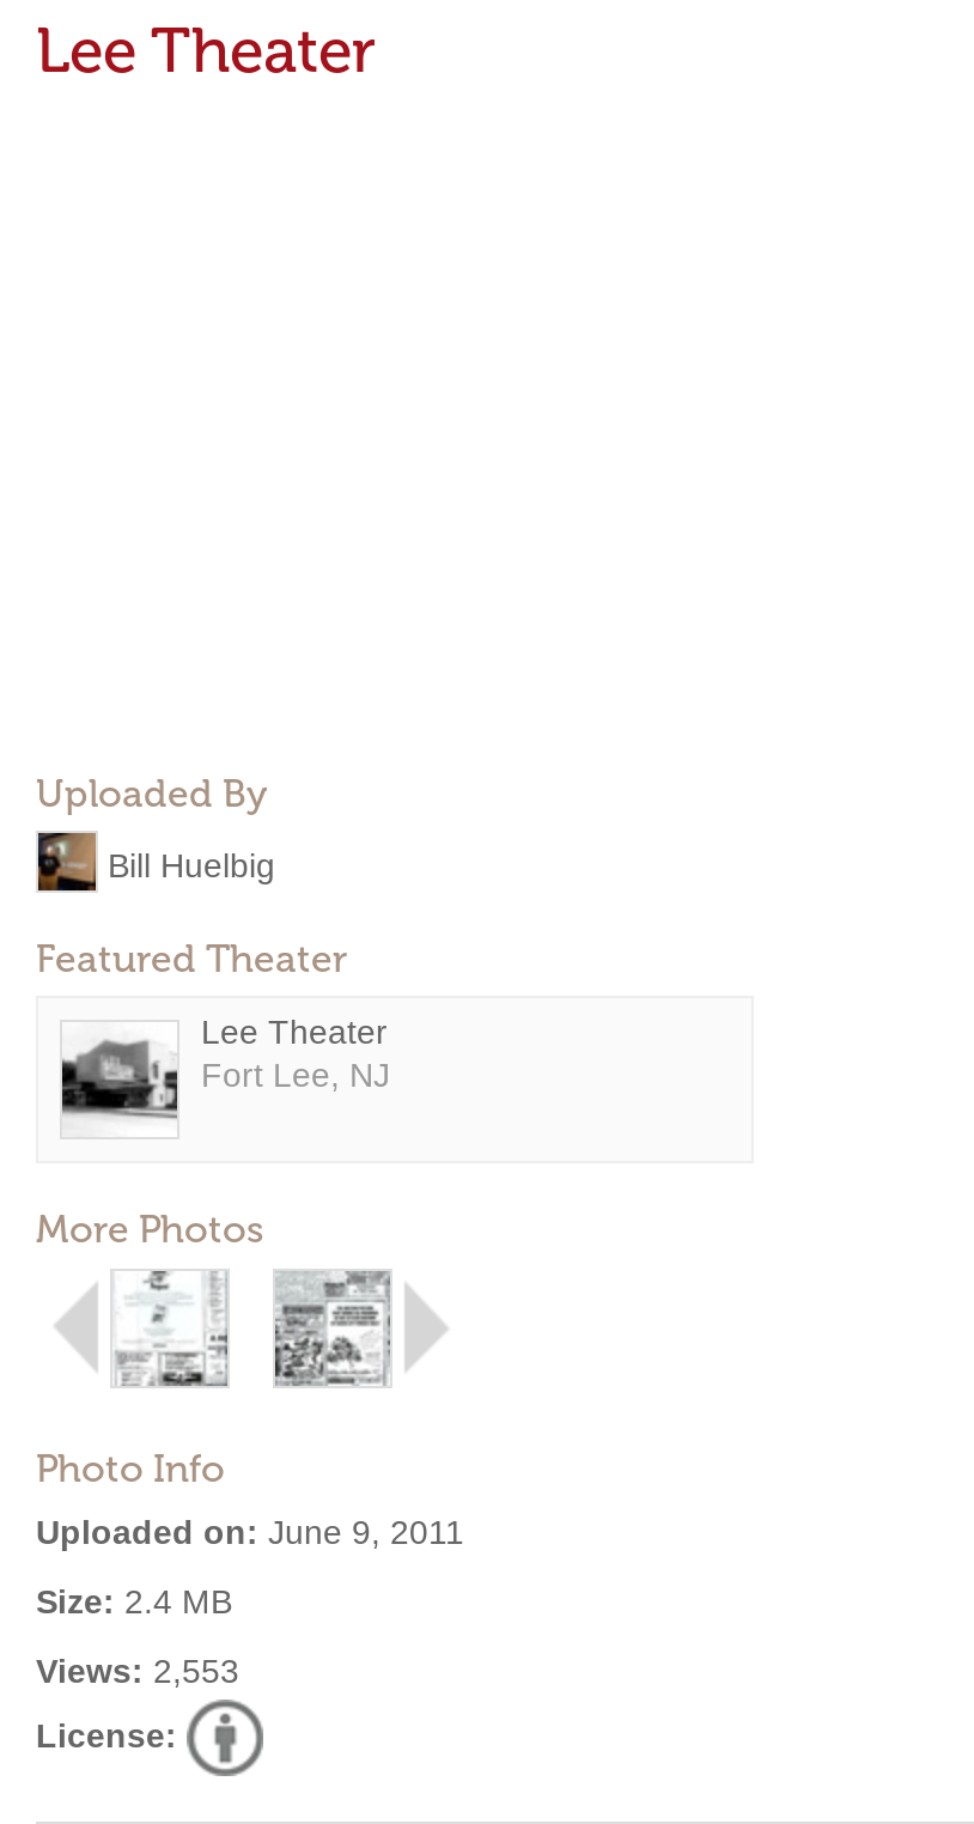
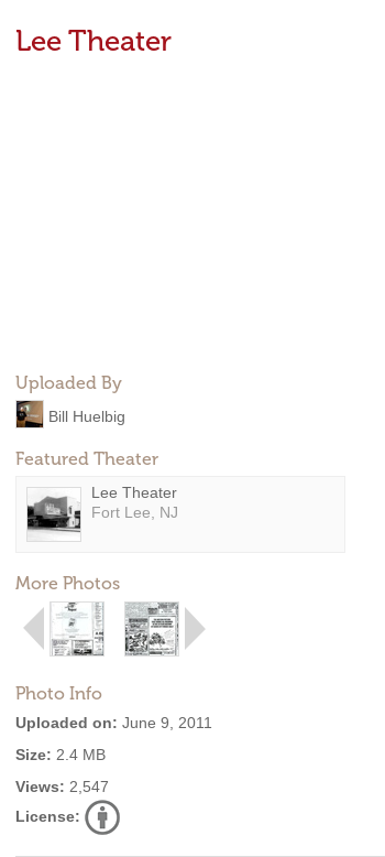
- Views: 2,553
+ Views: 2,547
